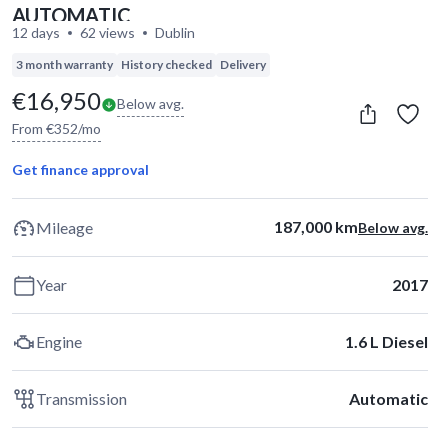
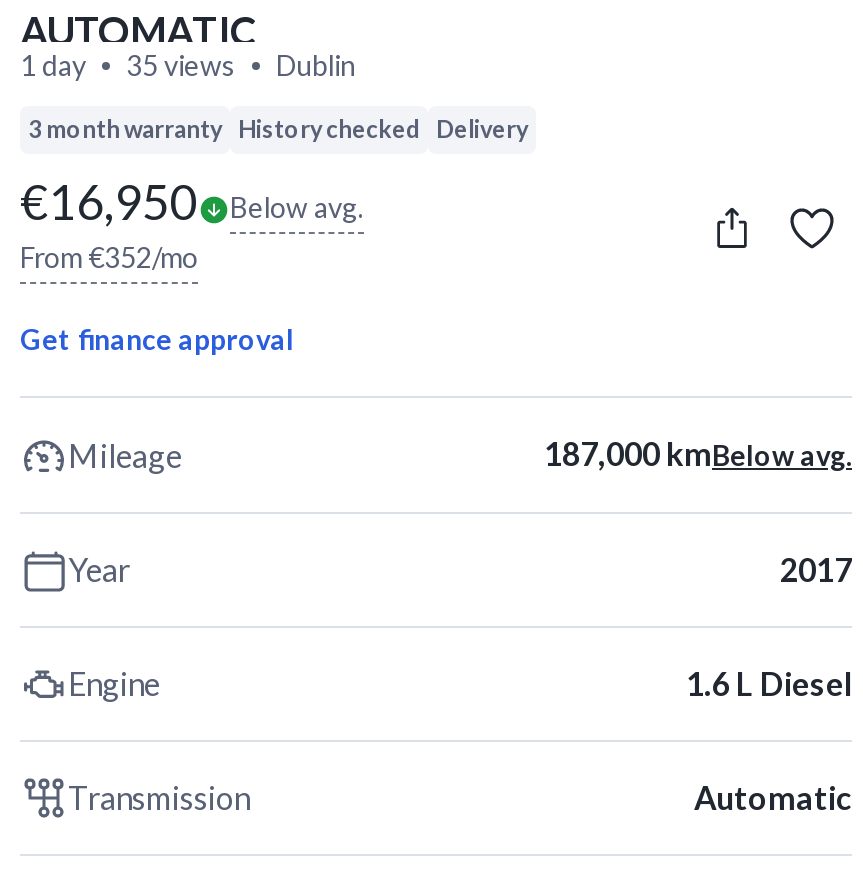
- 12 days
- 62 views
+ 1 day
+ 35 views
